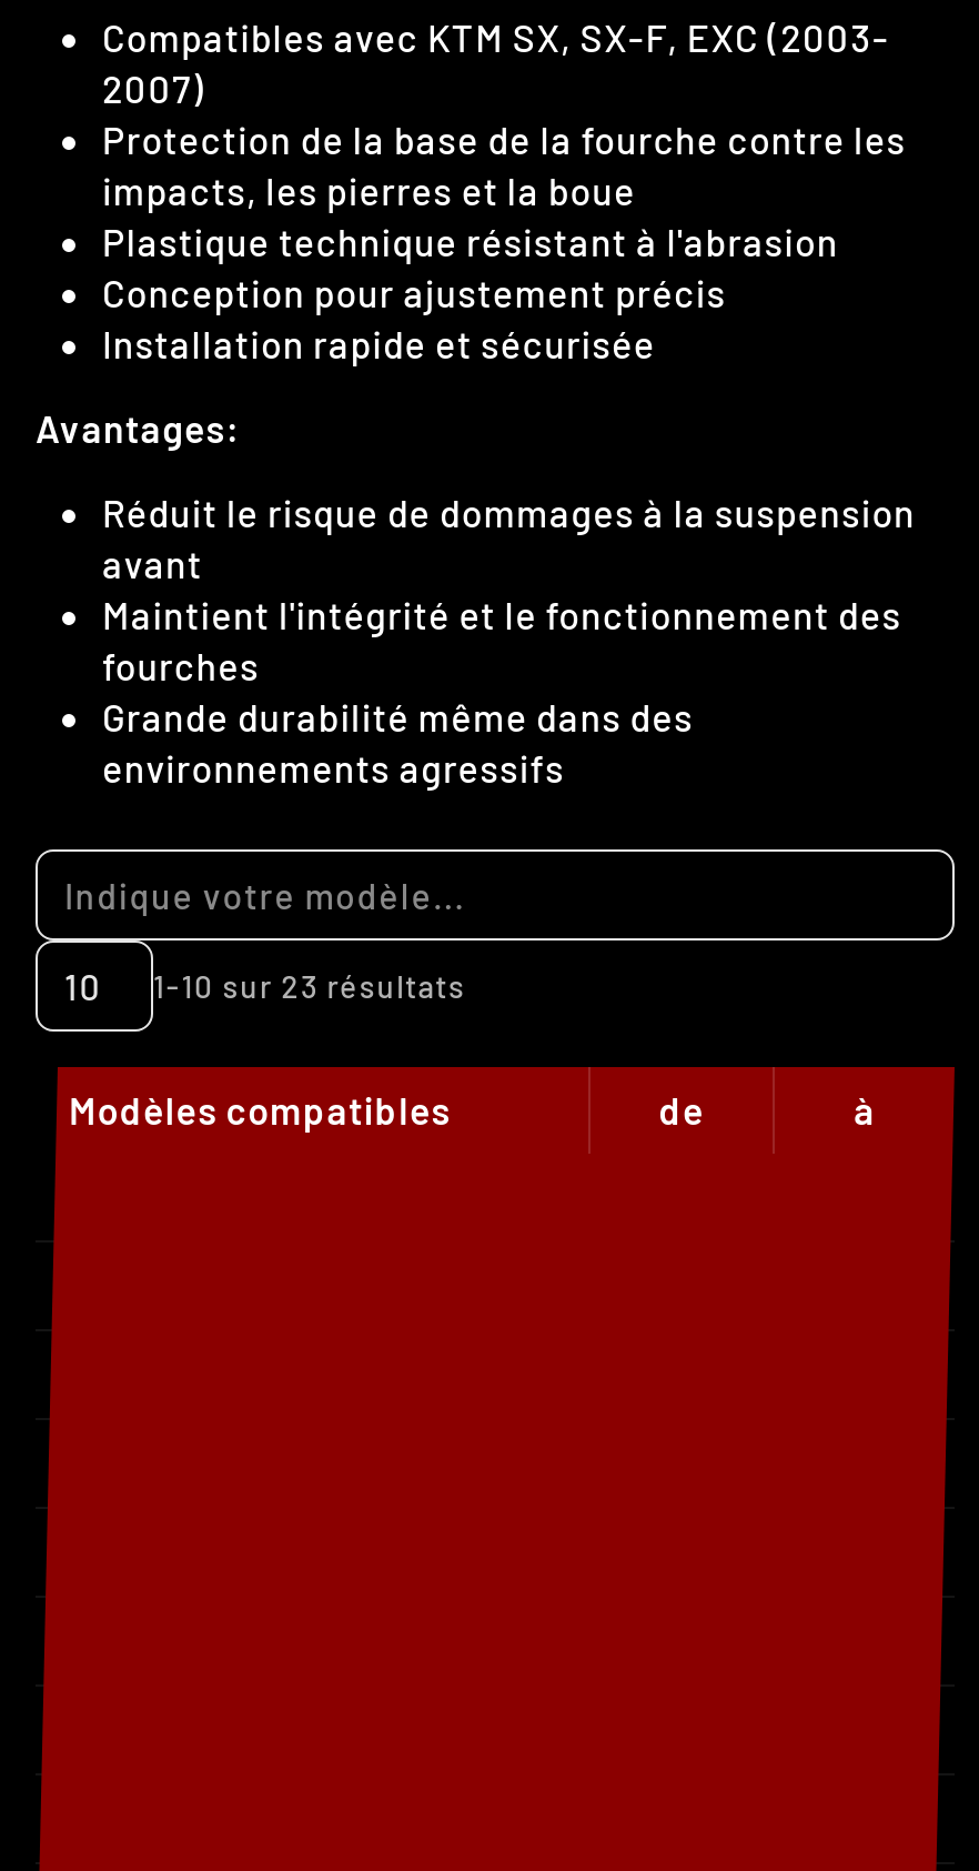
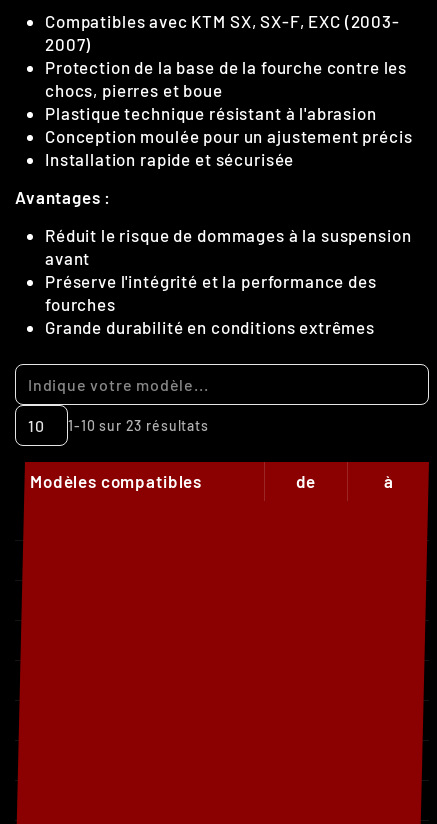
- impacts, les pierres et la boue
+ chocs, pierres et boue

- Conception pour ajustement précis
+ Conception moulée pour un ajustement précis

- Avantages:
+ Avantages :

- Maintient l'intégrité et le fonctionnement des
+ Préserve l'intégrité et la performance des

- Grande durabilité même dans des
- environnements agressifs
+ Grande durabilité en conditions extrêmes
